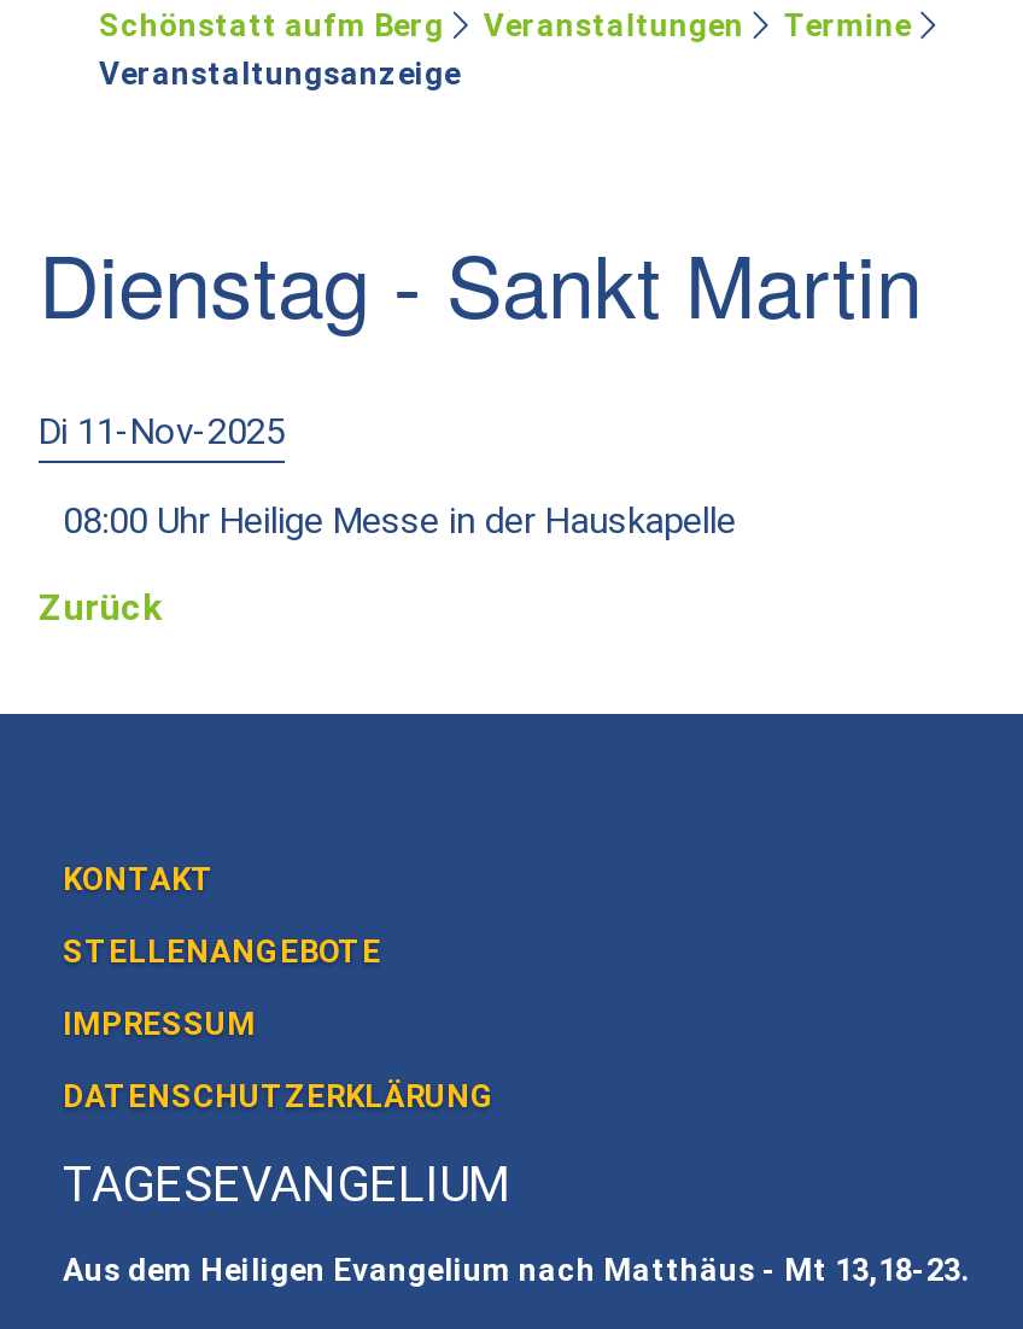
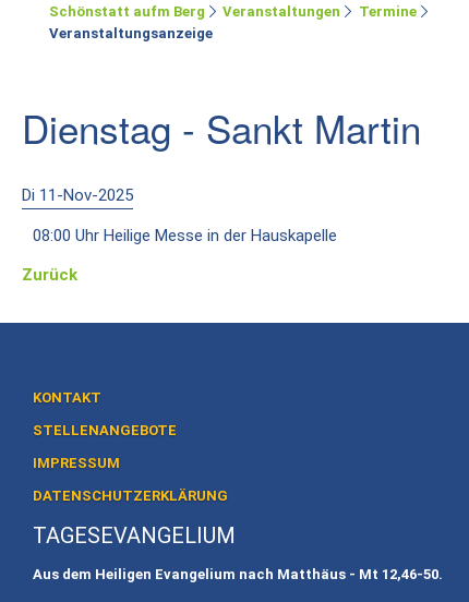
- Aus dem Heiligen Evangelium nach Matthäus - Mt 13,18-23.
+ Aus dem Heiligen Evangelium nach Matthäus - Mt 12,46-50.
